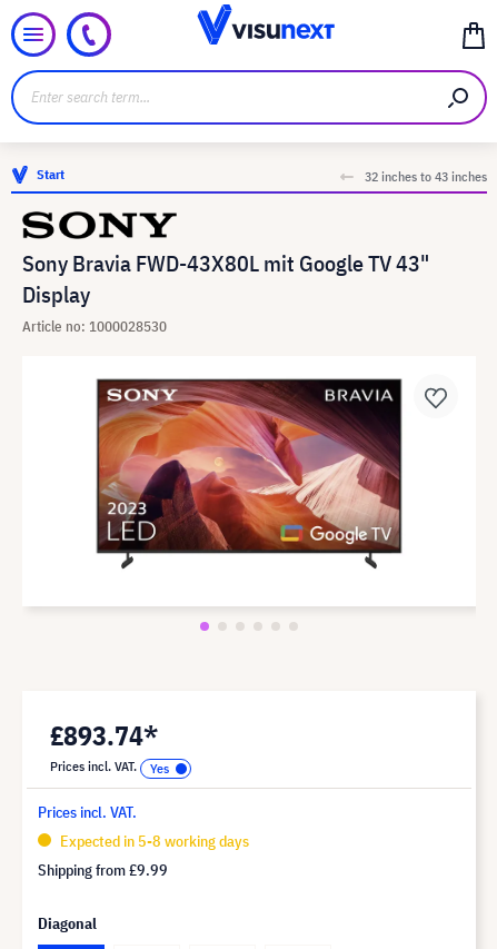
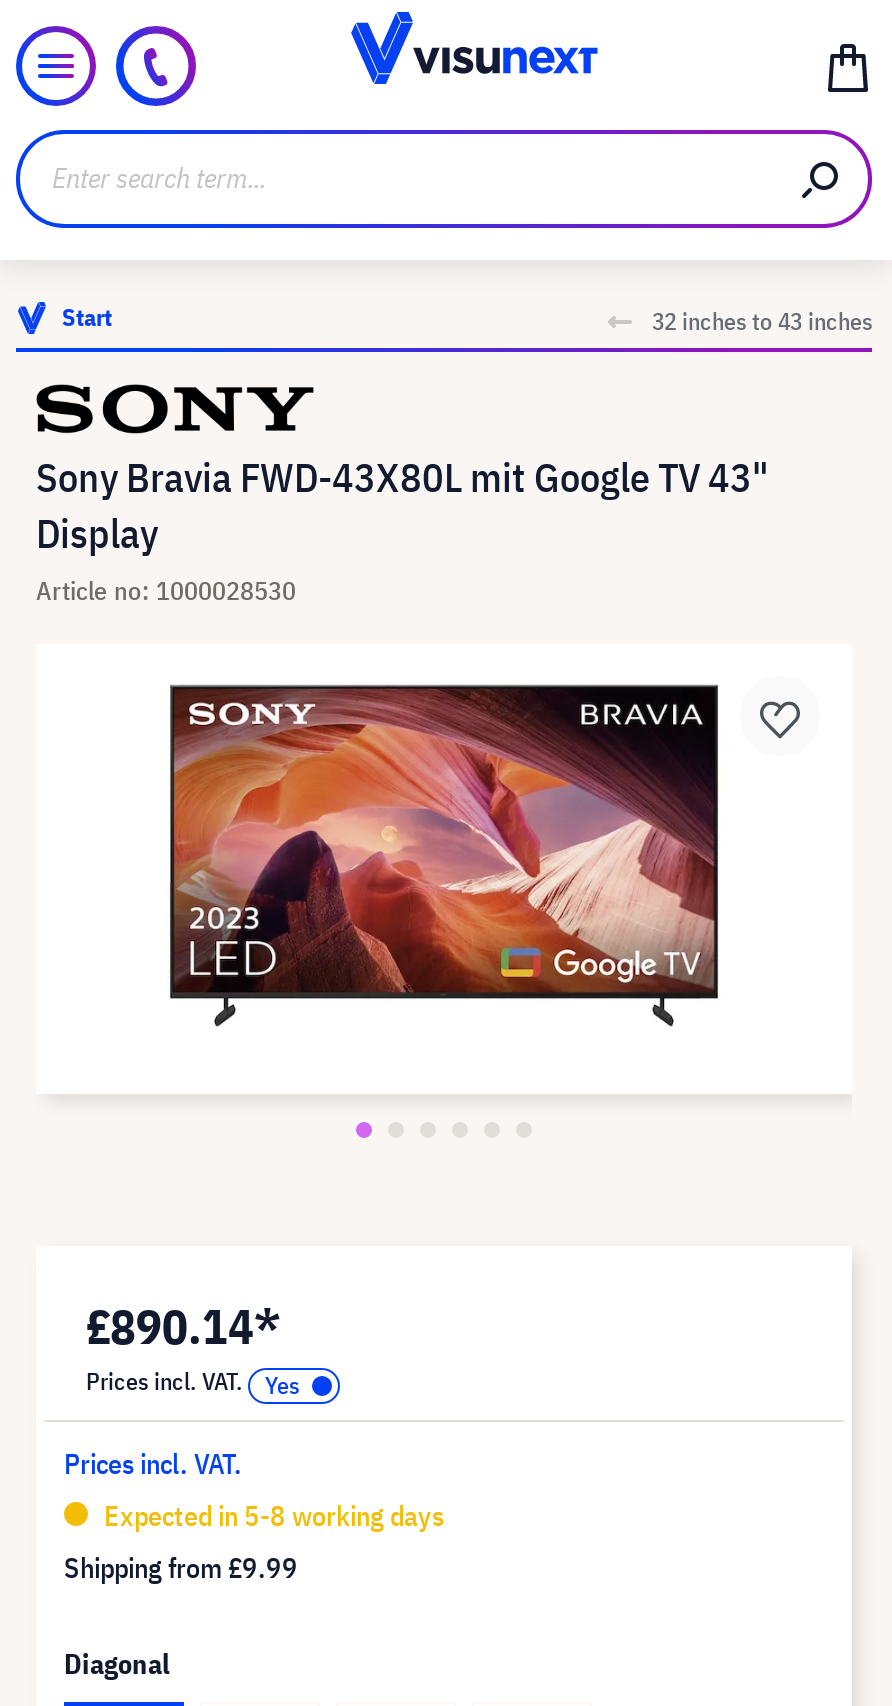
- £893.74*
+ £890.14*
